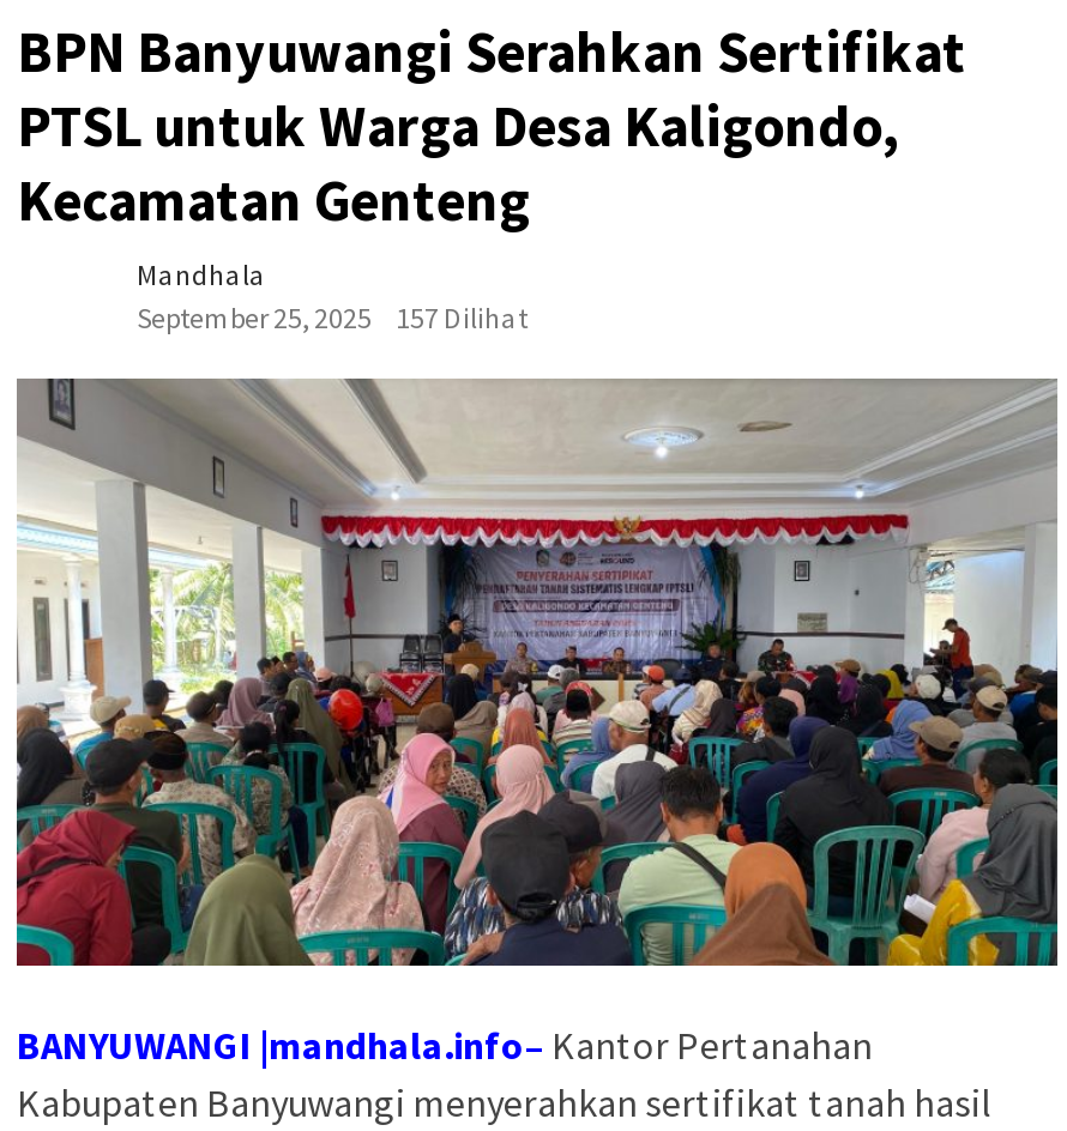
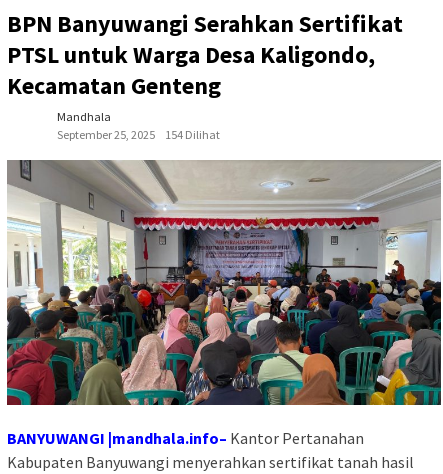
- September 25, 2025 157 Dilihat
+ September 25, 2025 154 Dilihat
